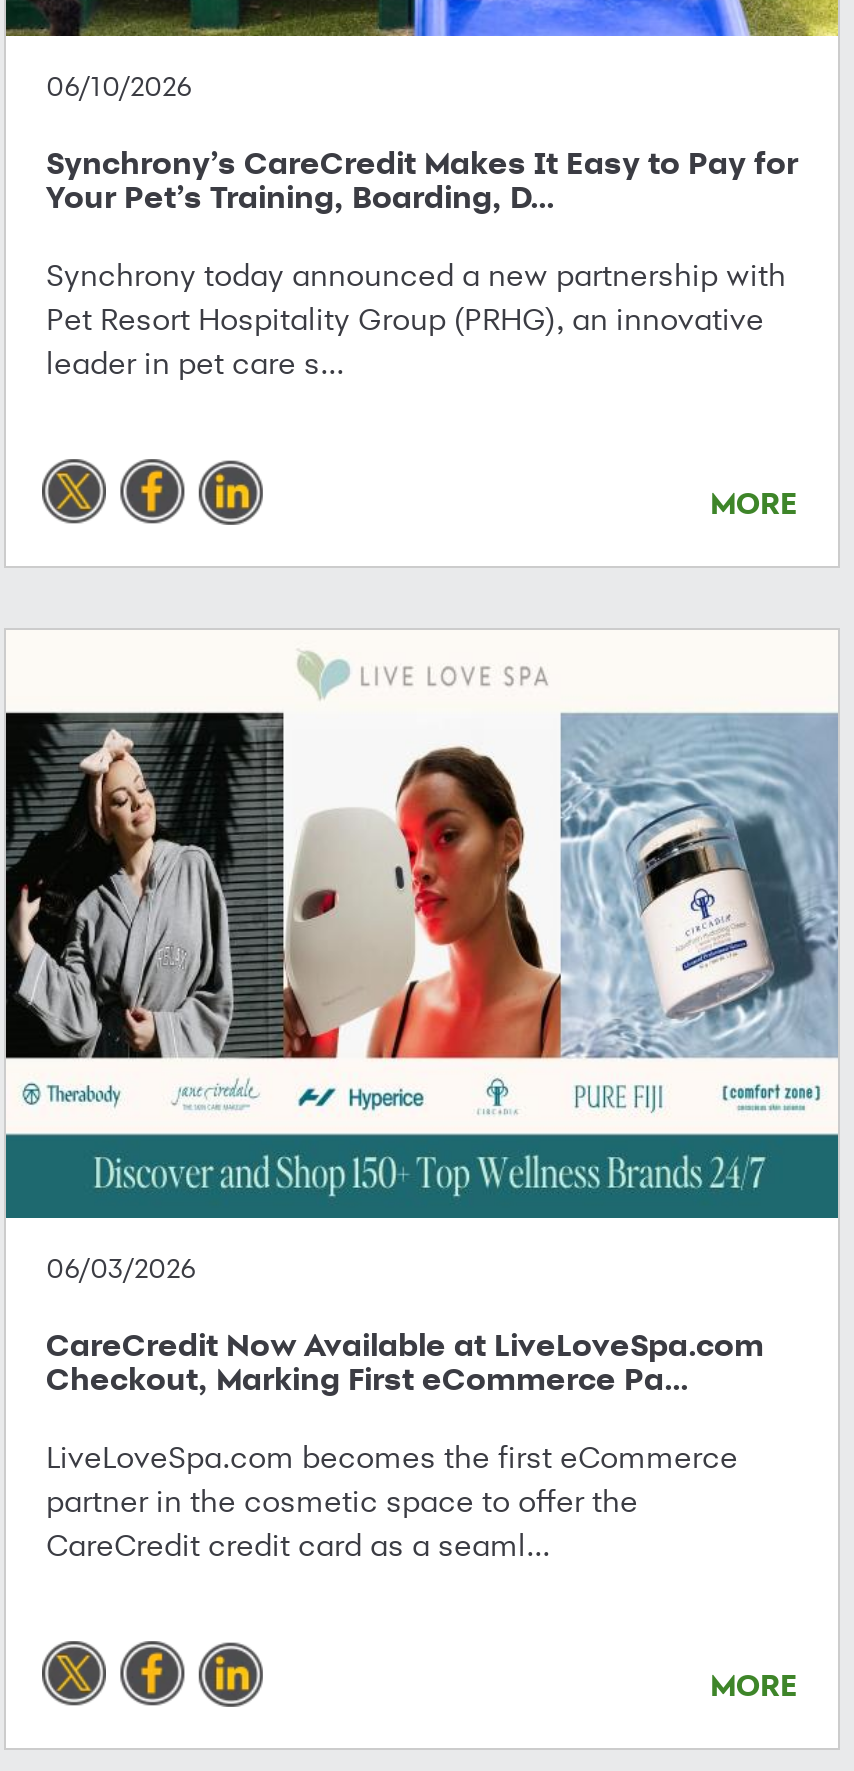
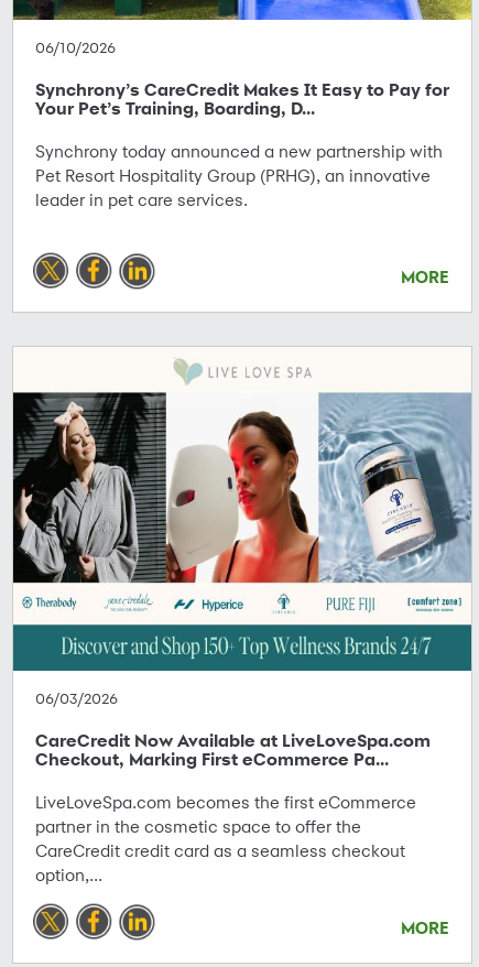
- leader in pet care s...
+ leader in pet care services.

- CareCredit credit card as a seaml...
+ CareCredit credit card as a seamless checkout
+ option,...
